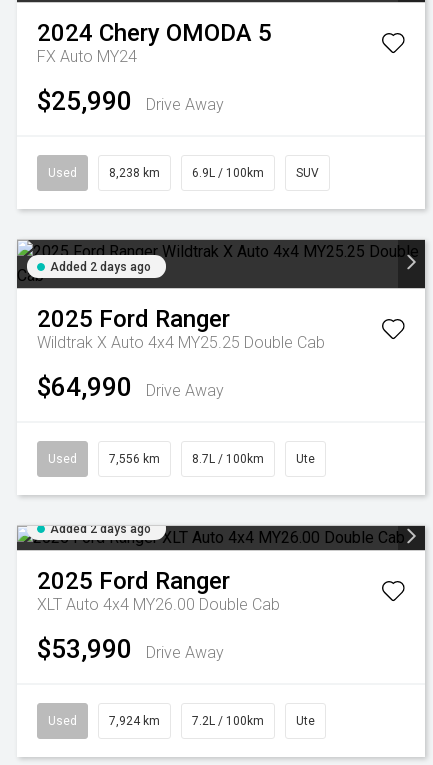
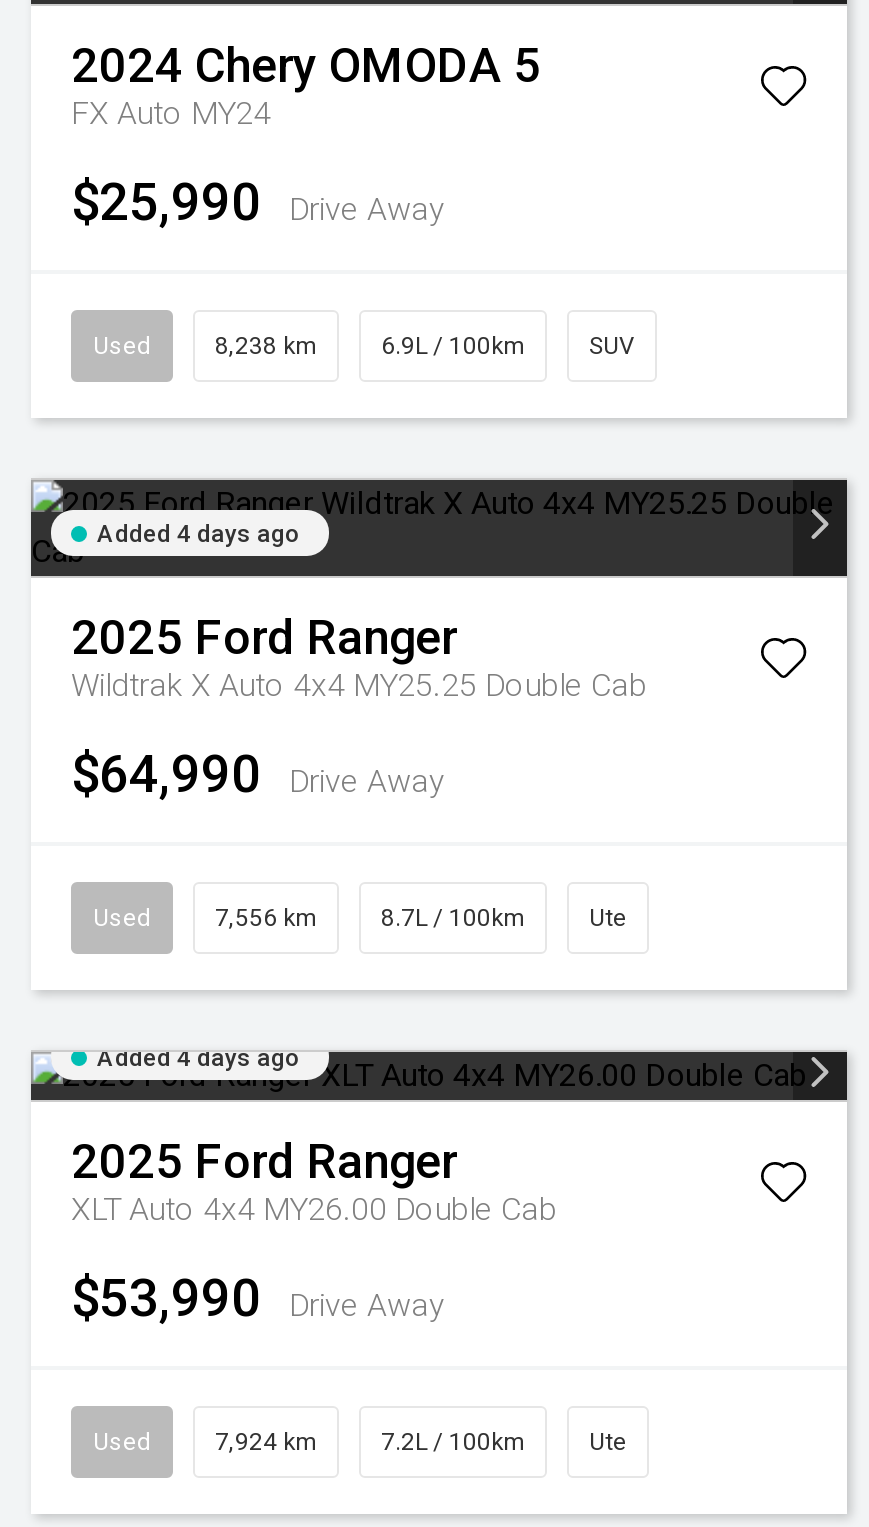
- Added 2 days ago
+ Added 4 days ago

- Added 2 days ago
+ Added 4 days ago
